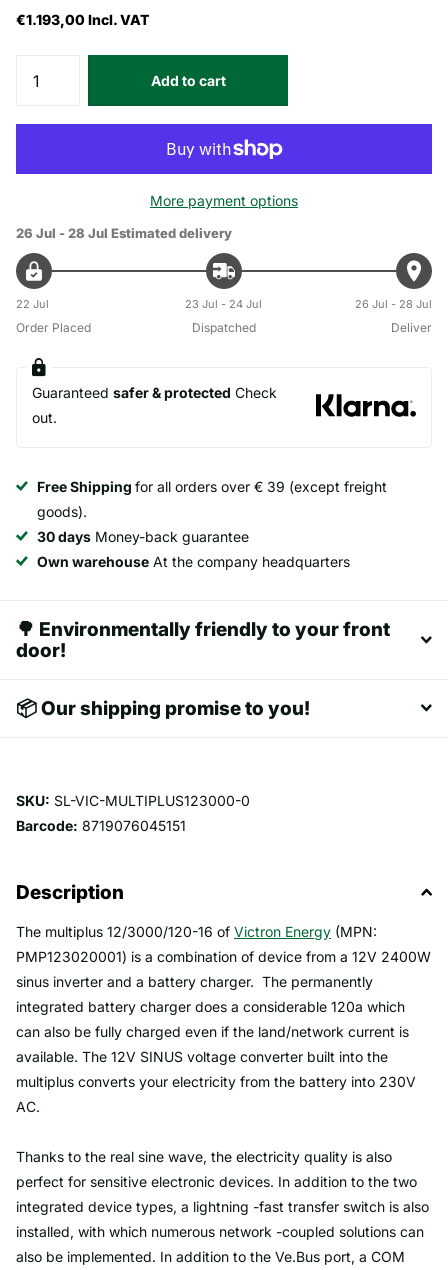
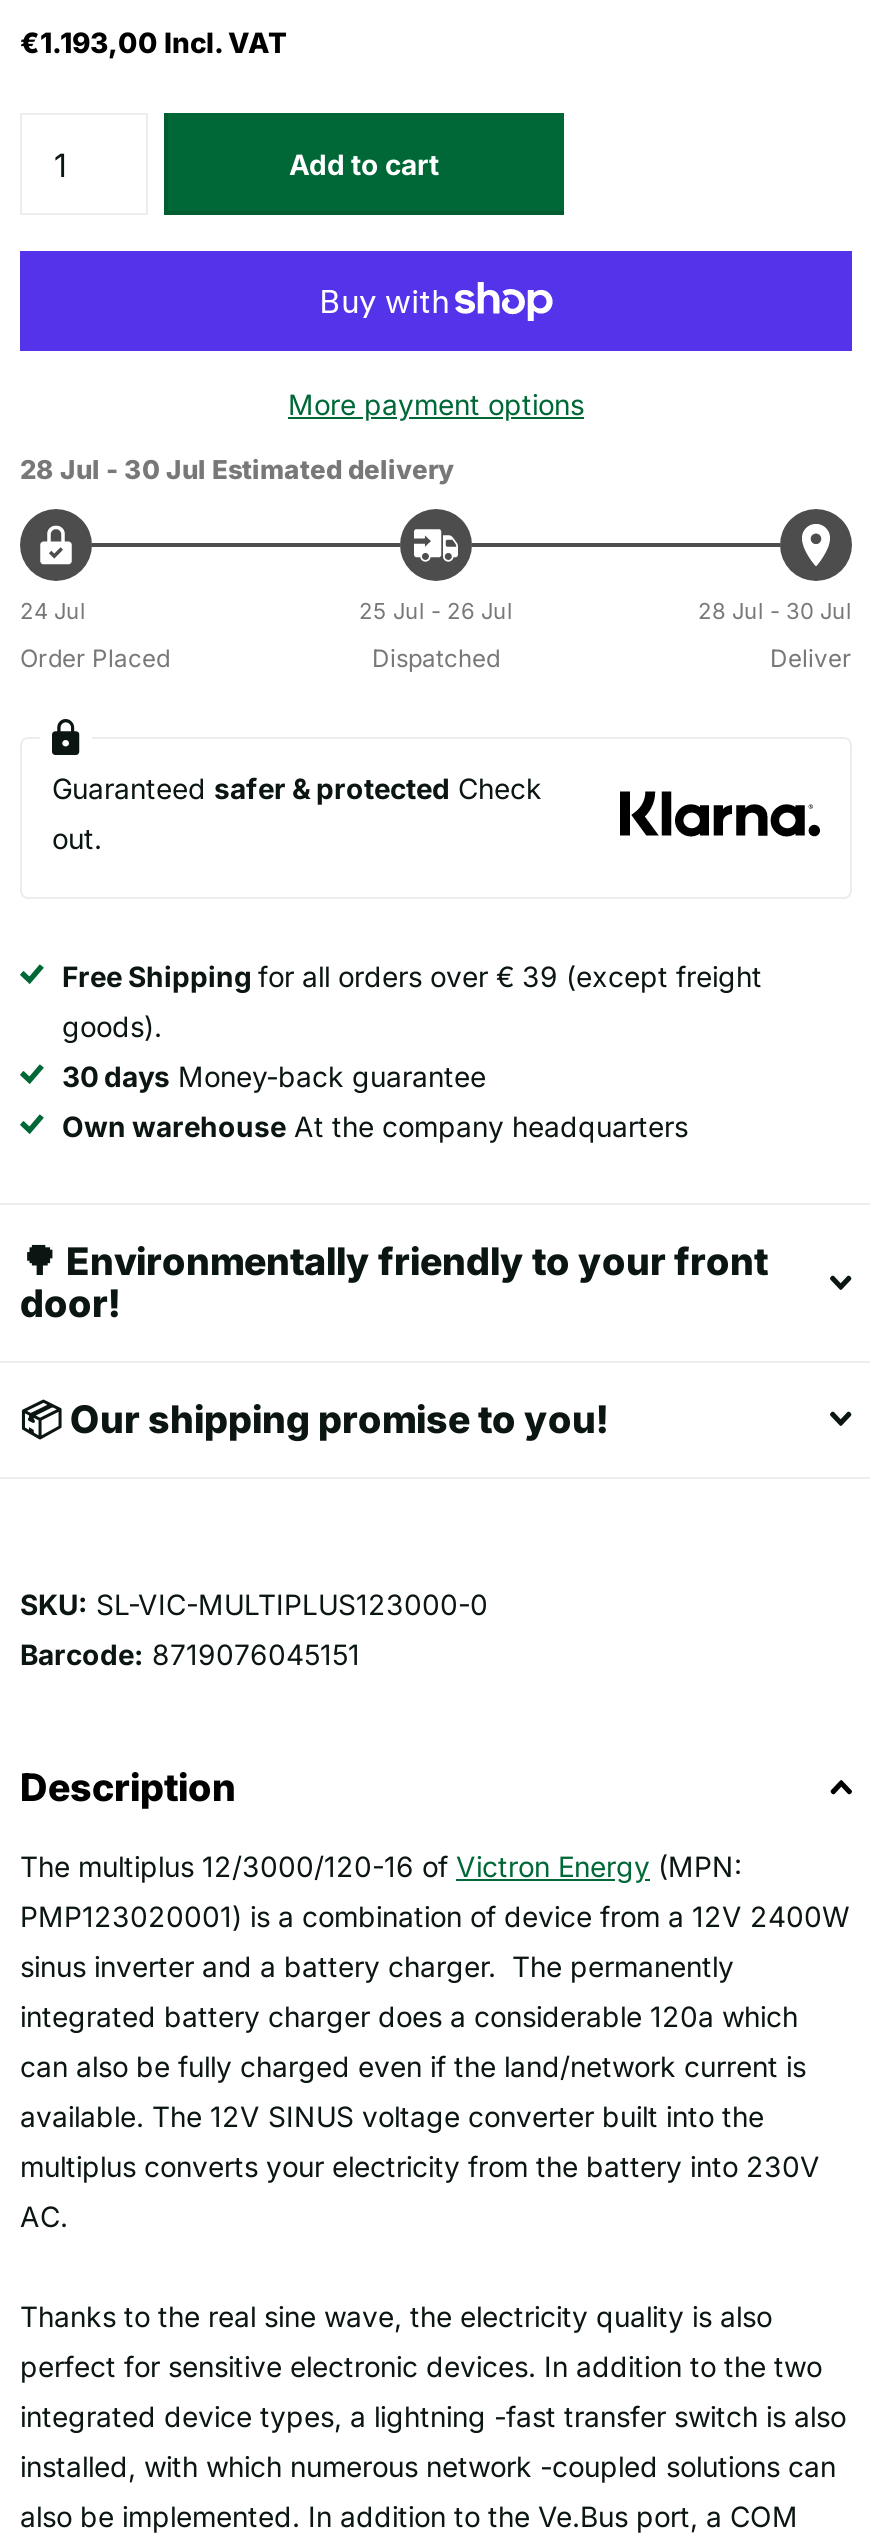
- 26 Jul - 28 Jul Estimated delivery
+ 28 Jul - 30 Jul Estimated delivery

- 22 Jul
+ 24 Jul

- 23 Jul - 24 Jul
+ 25 Jul - 26 Jul

- 26 Jul - 28 Jul
+ 28 Jul - 30 Jul
